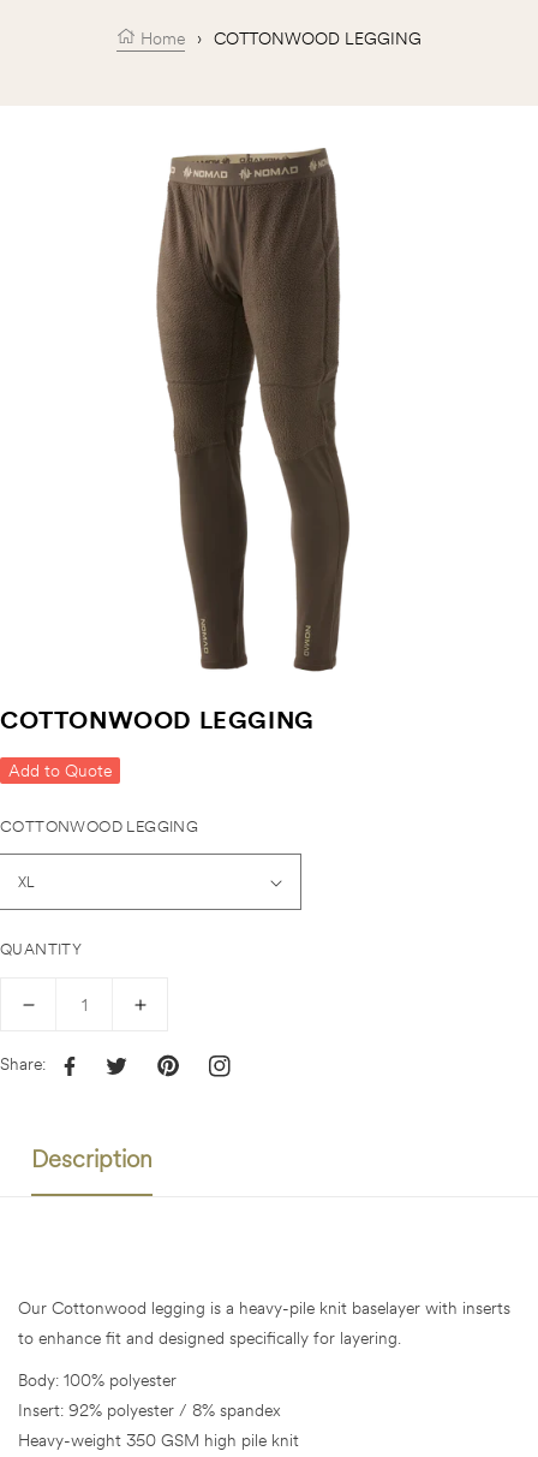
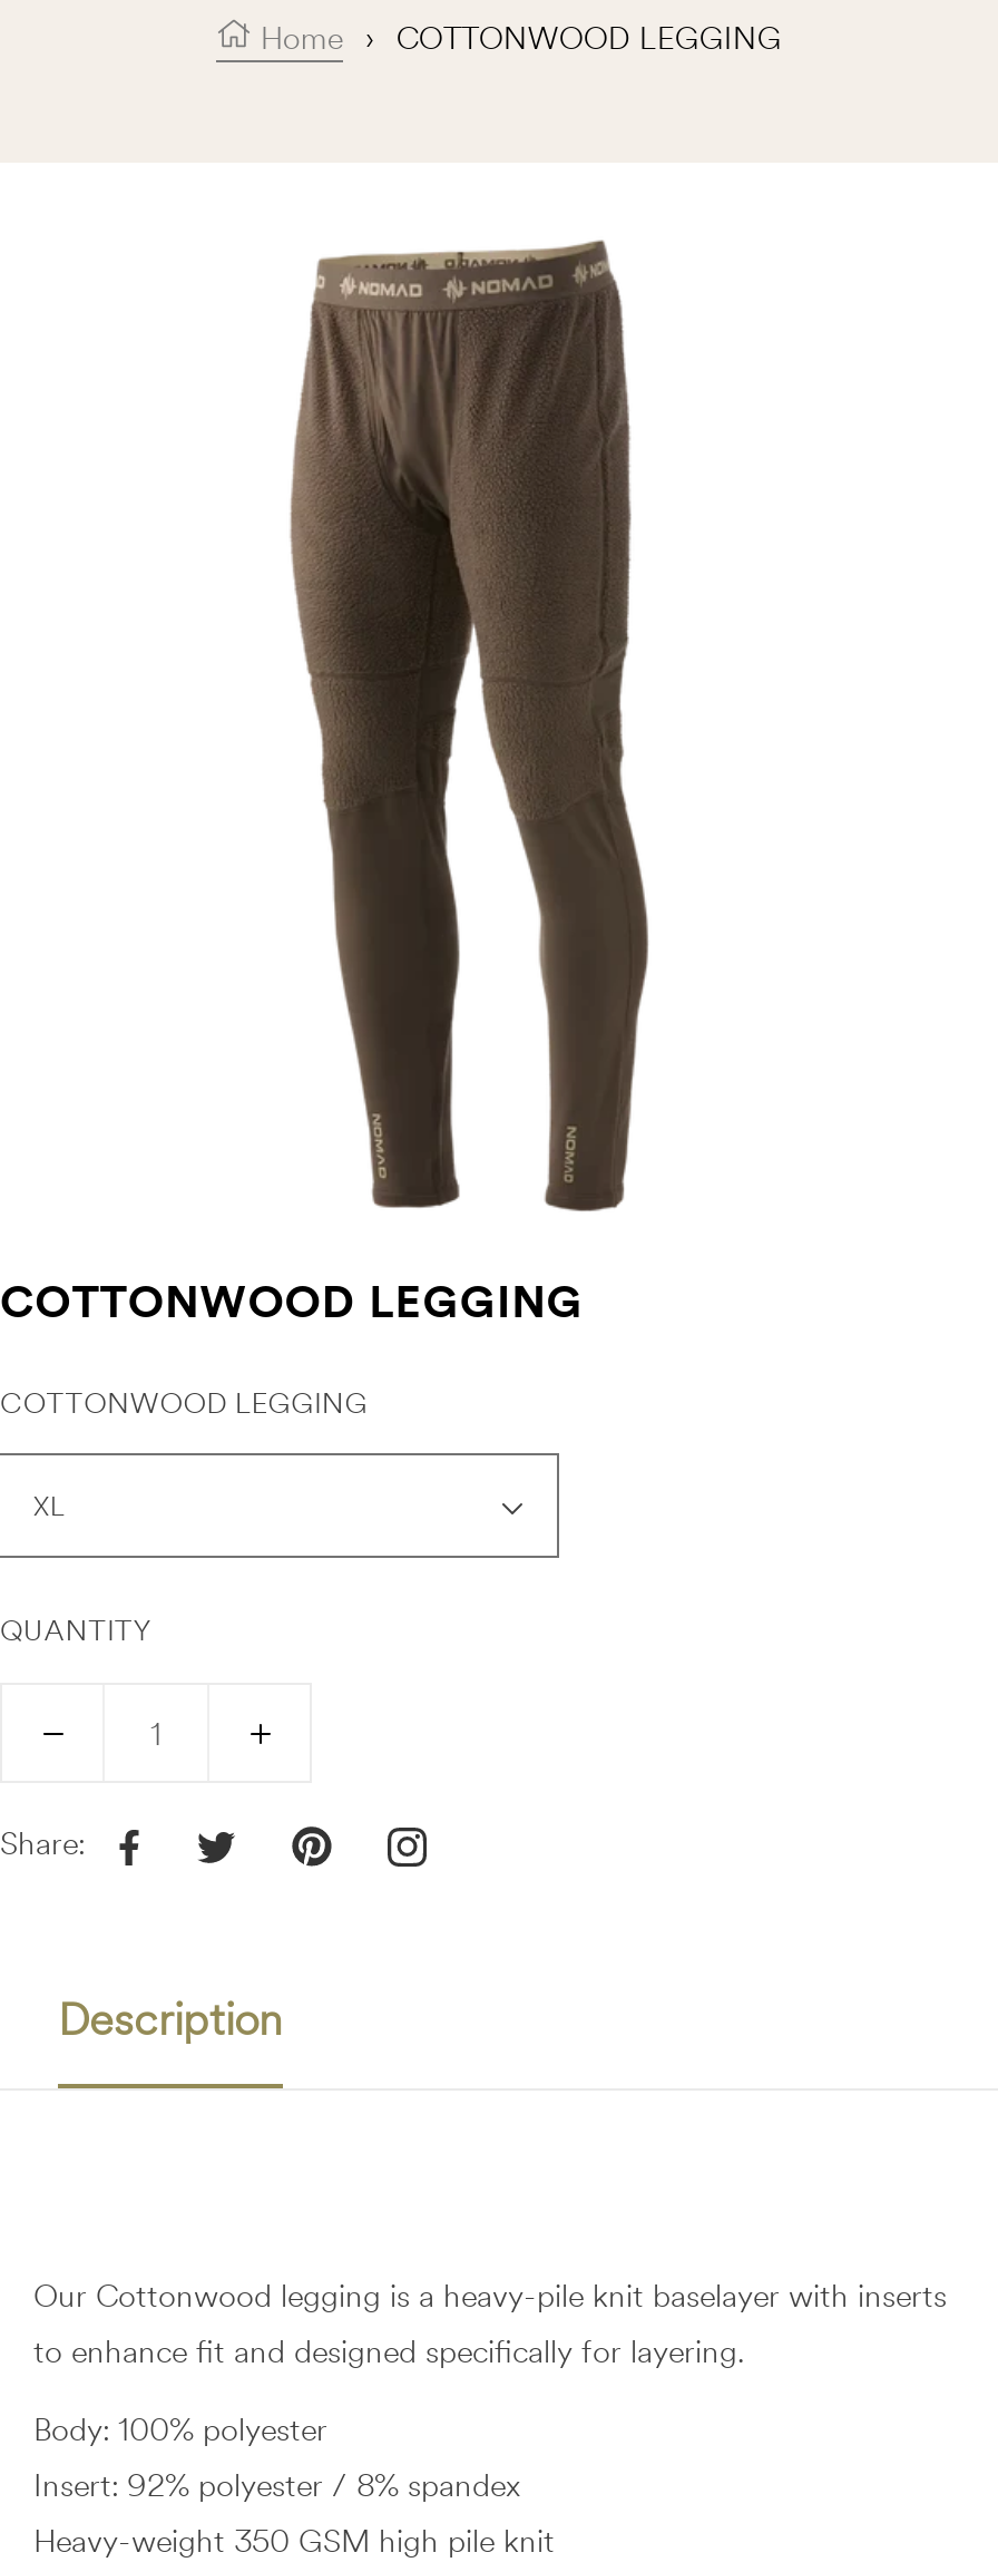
- Add to Quote
